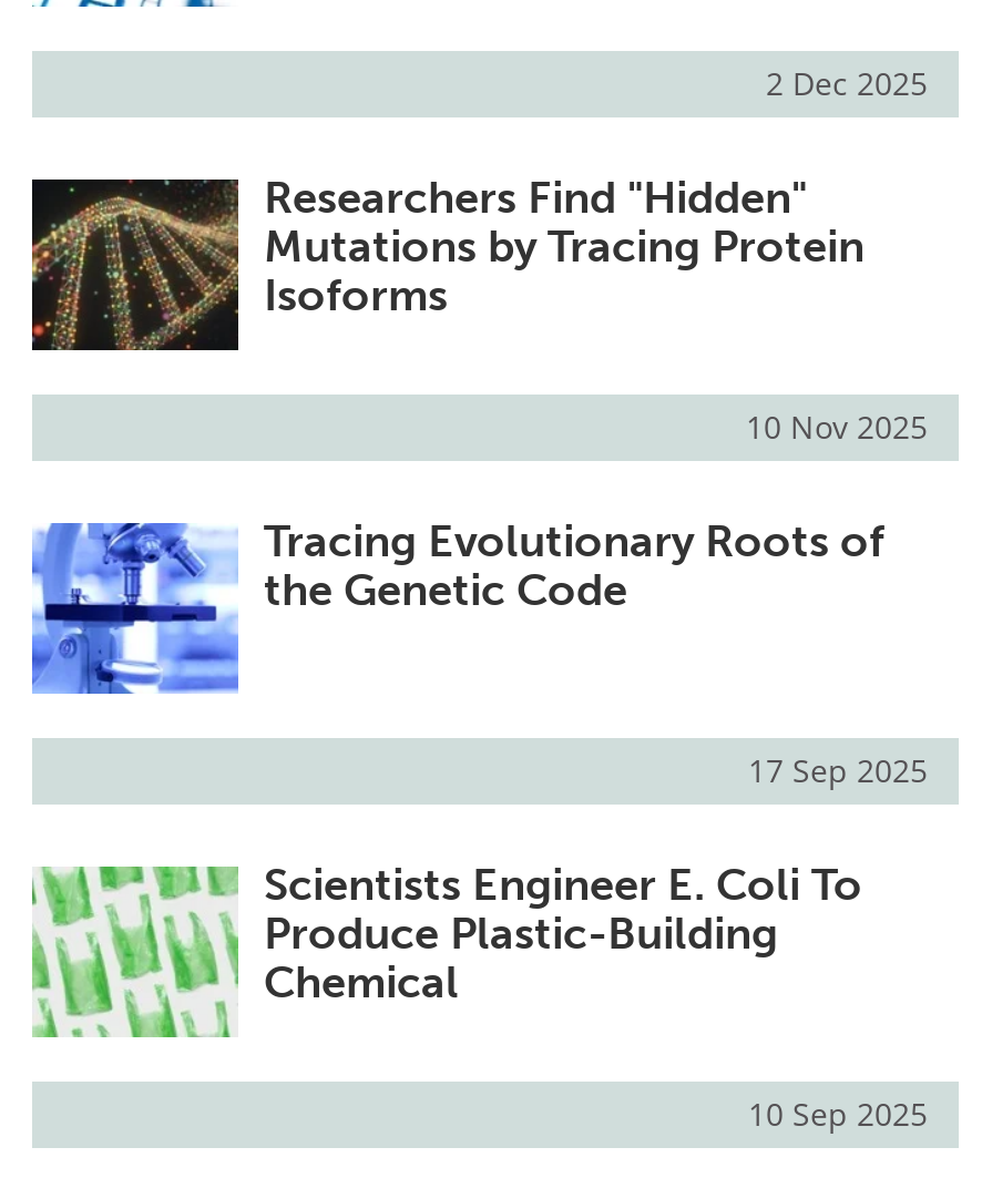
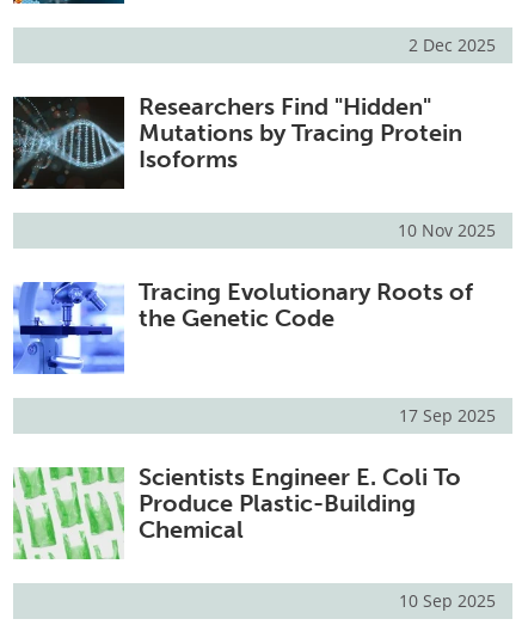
- [image]
+ [image]
